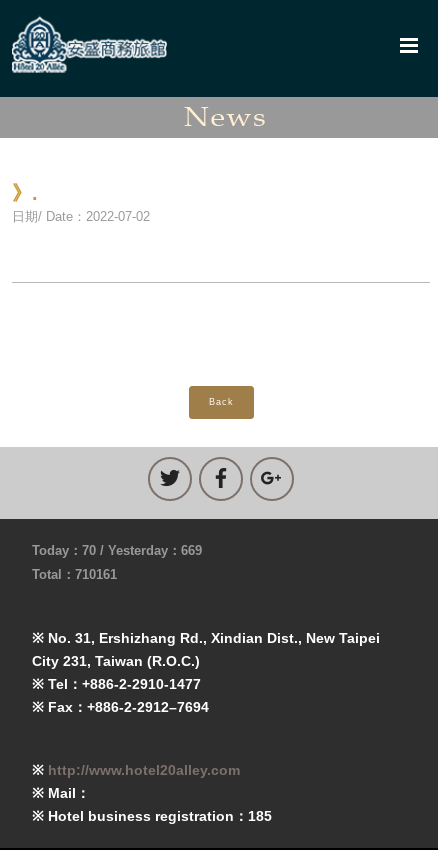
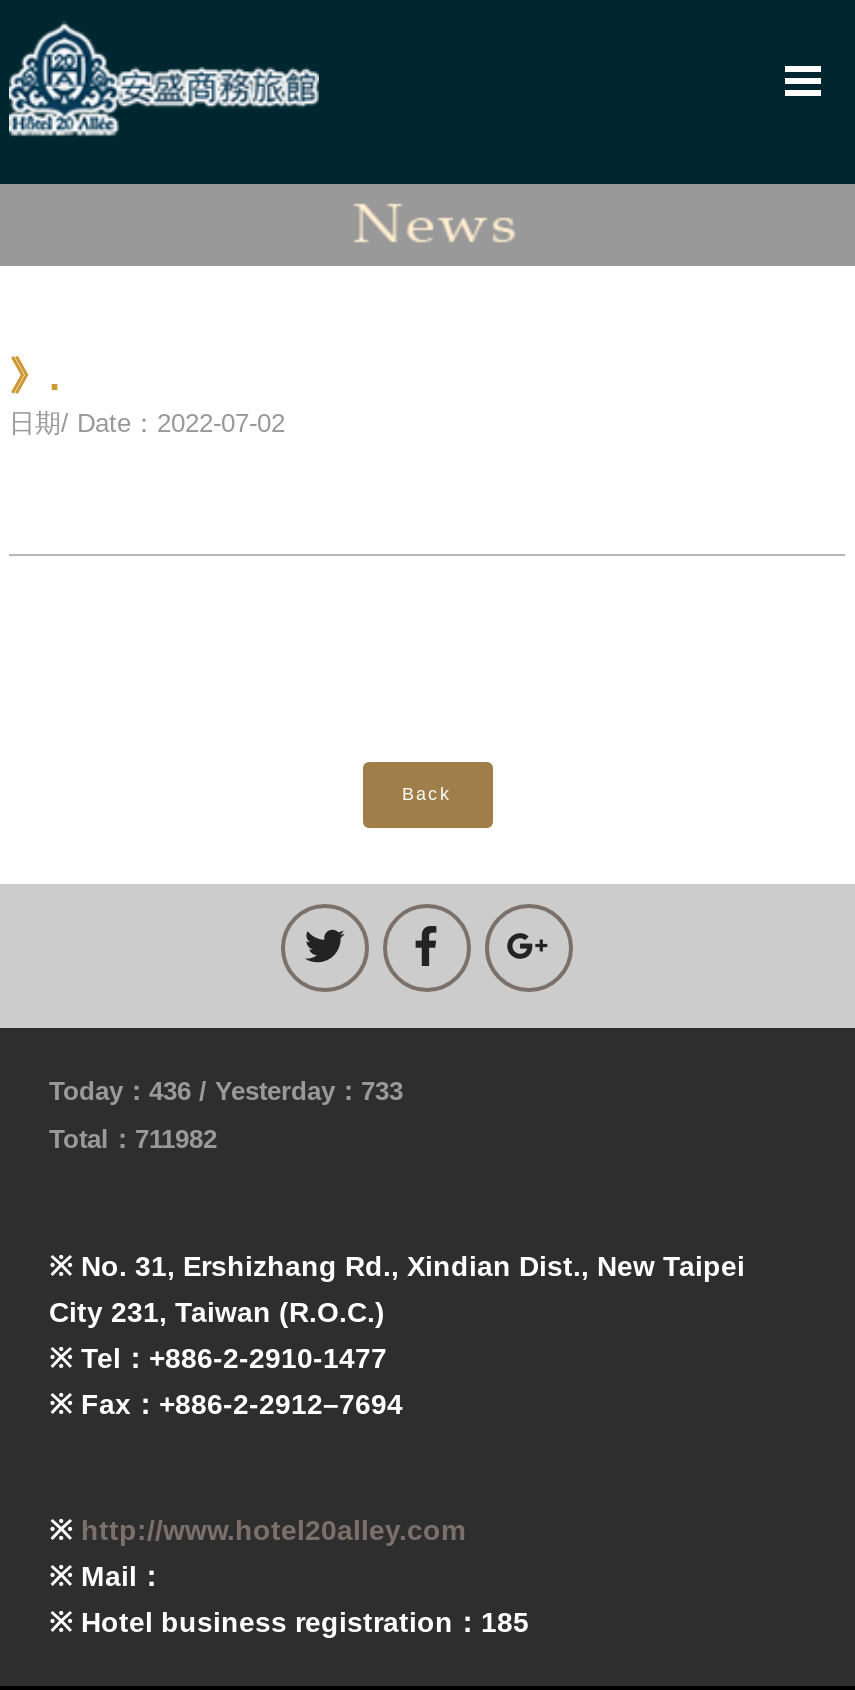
- Today：70 / Yesterday：669
+ Today：436 / Yesterday：733

- Total：710161
+ Total：711982
